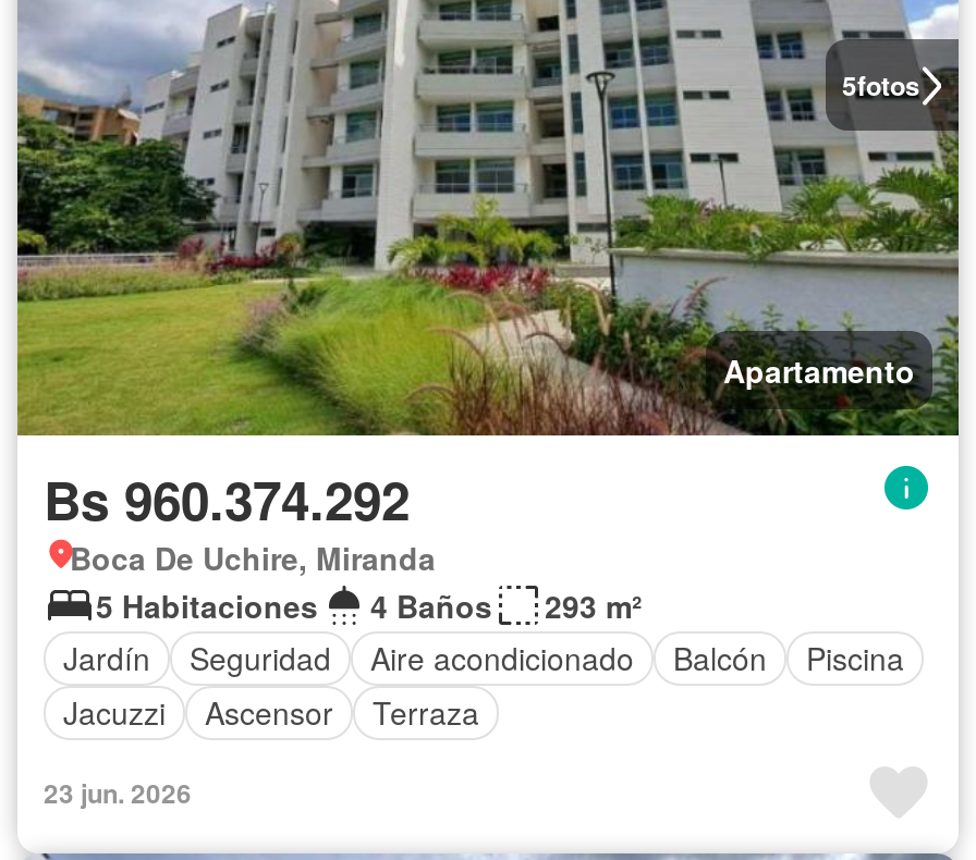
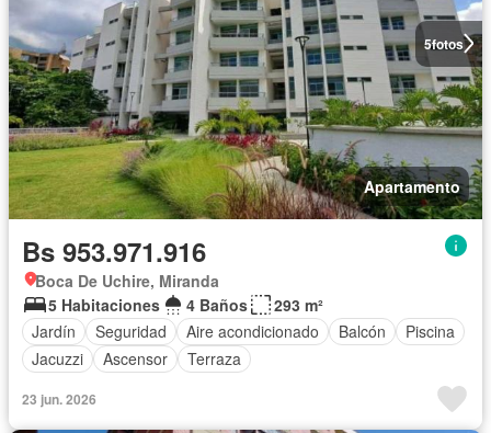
- Bs 960.374.292
+ Bs 953.971.916
